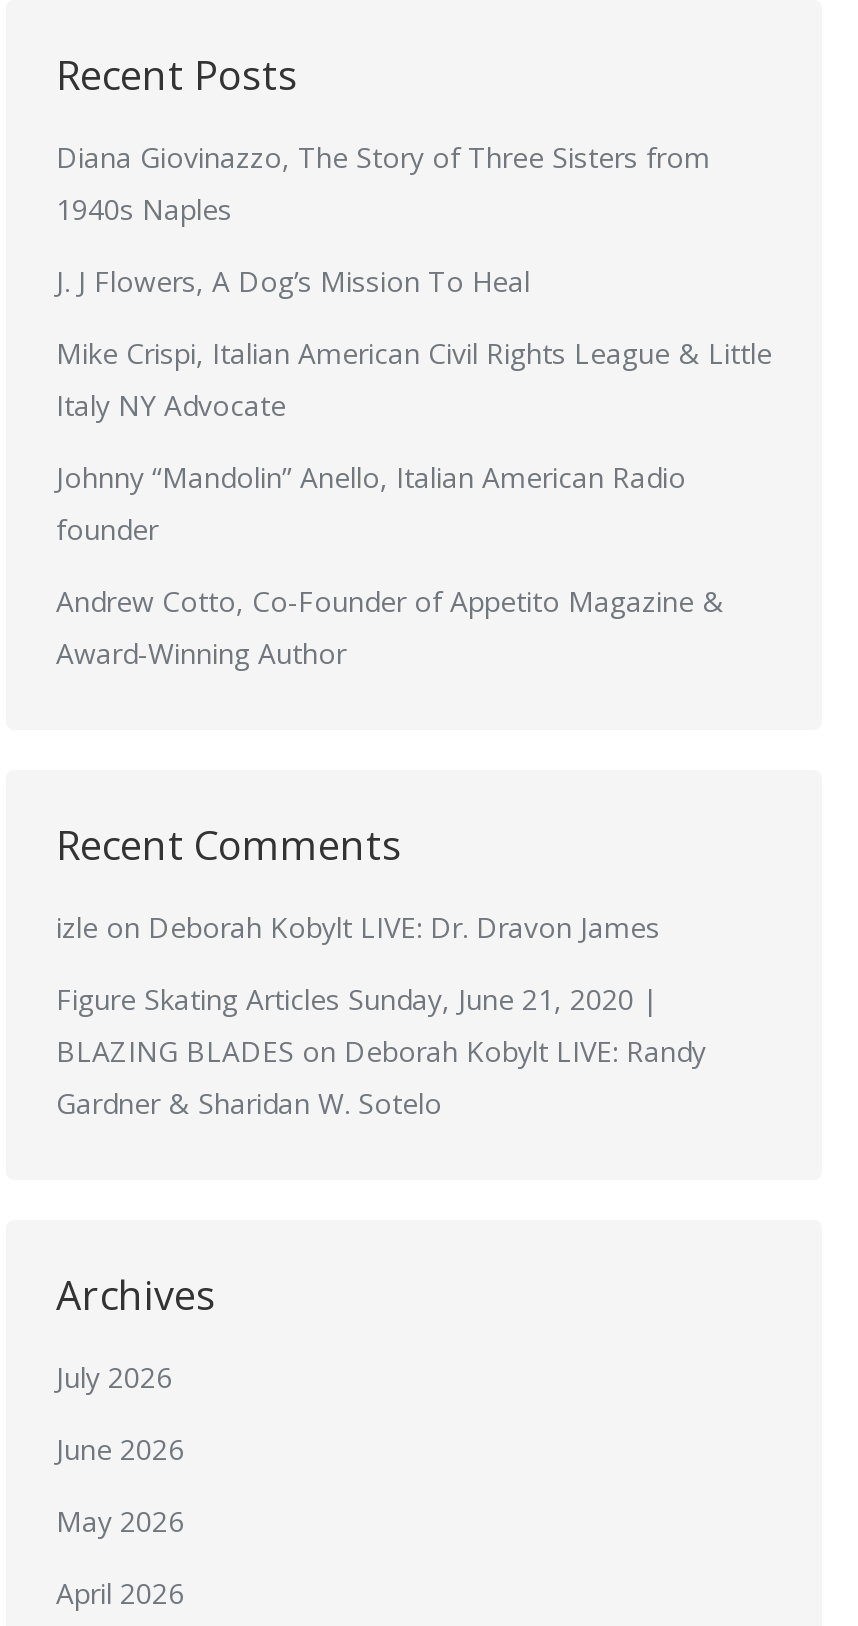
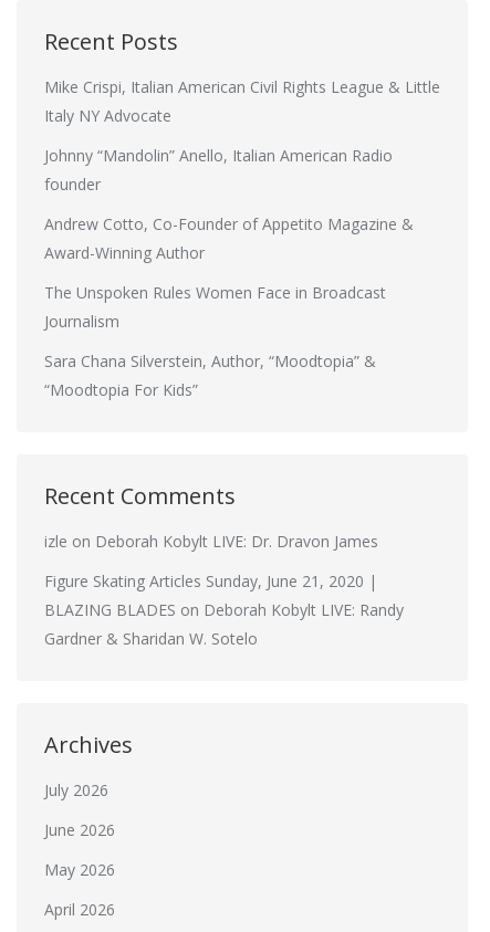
- Diana Giovinazzo, The Story of Three Sisters from
- 1940s Naples
- J. J Flowers, A Dog’s Mission To Heal

moved up: Mike Crispi, Italian American Civil Rights League & Little | Italy NY Advocate | Johnny “Mandolin” Anello, Italian American Radio | founder | Andrew Cotto, Co-Founder of Appetito Magazine & | Award-Winning Author

+ The Unspoken Rules Women Face in Broadcast
+ Journalism
+ Sara Chana Silverstein, Author, “Moodtopia” &
+ “Moodtopia For Kids”
